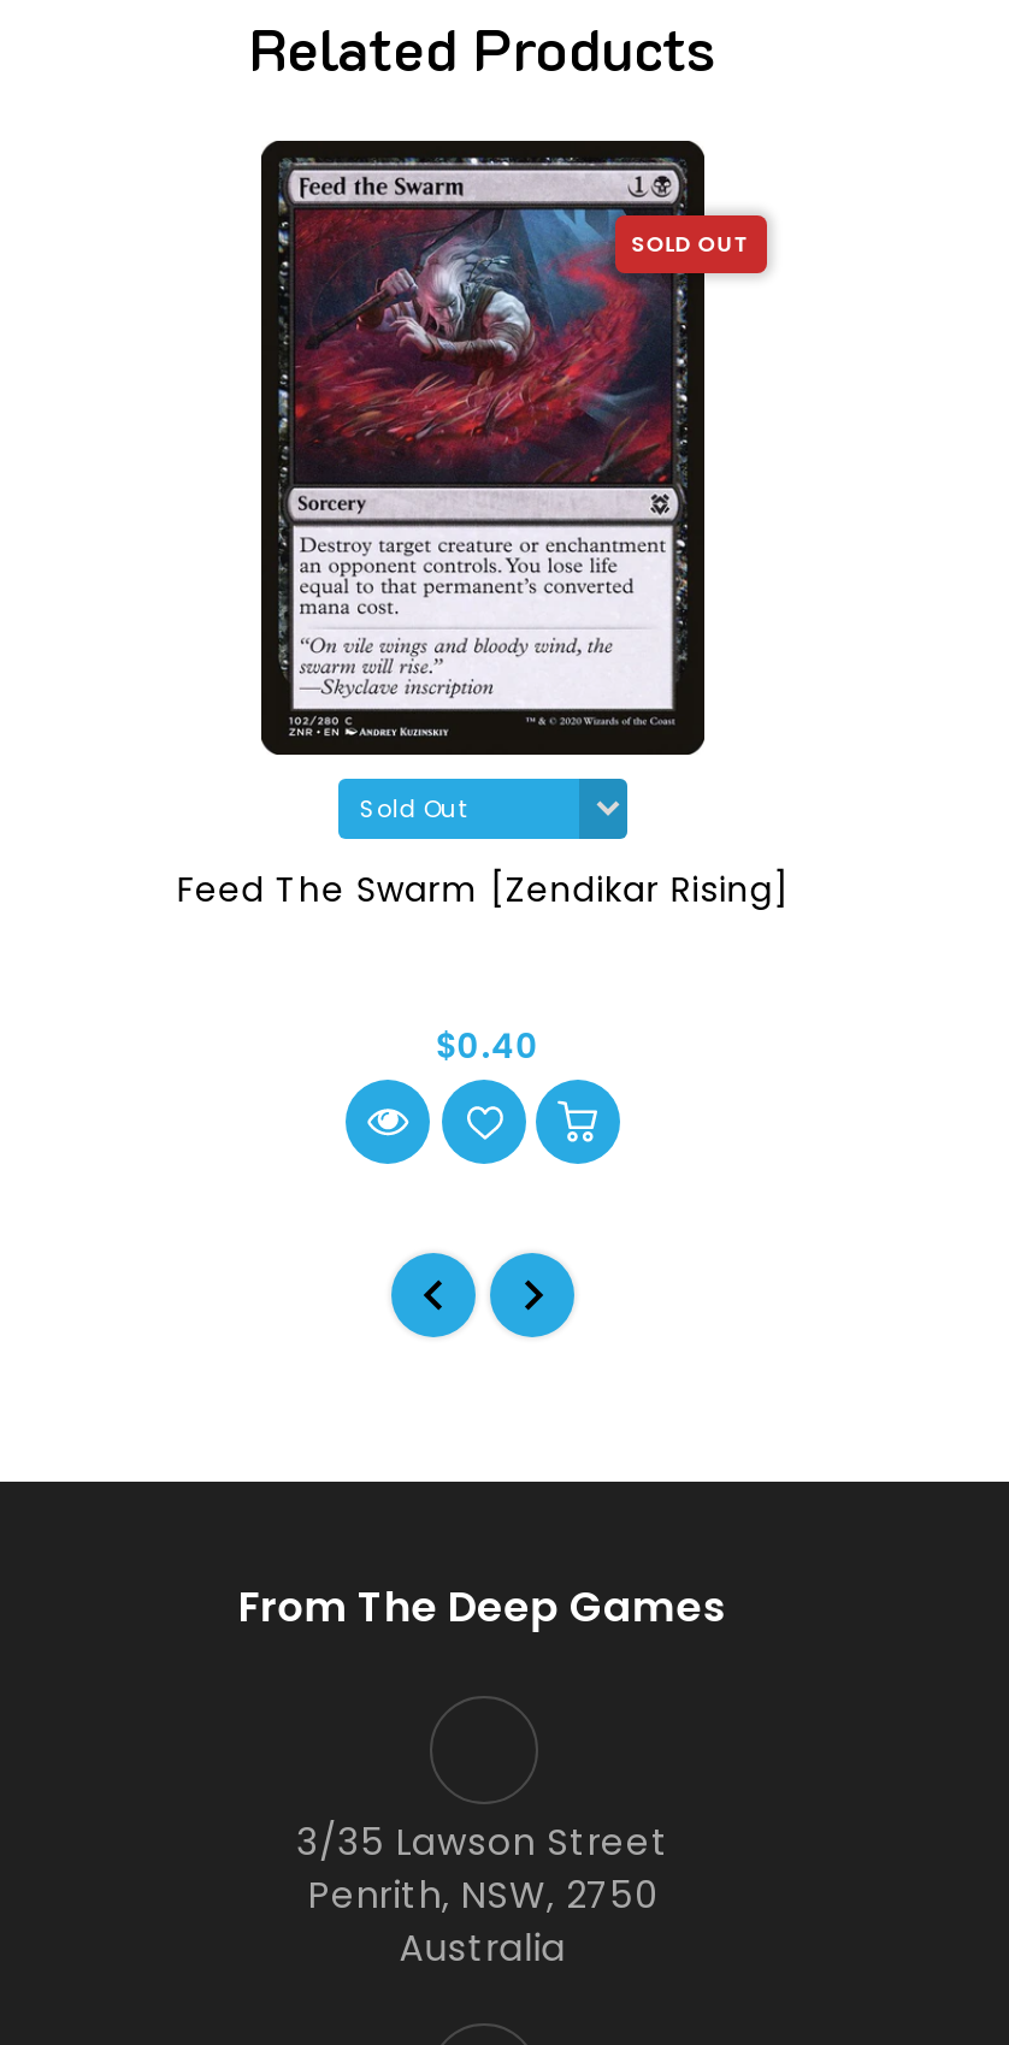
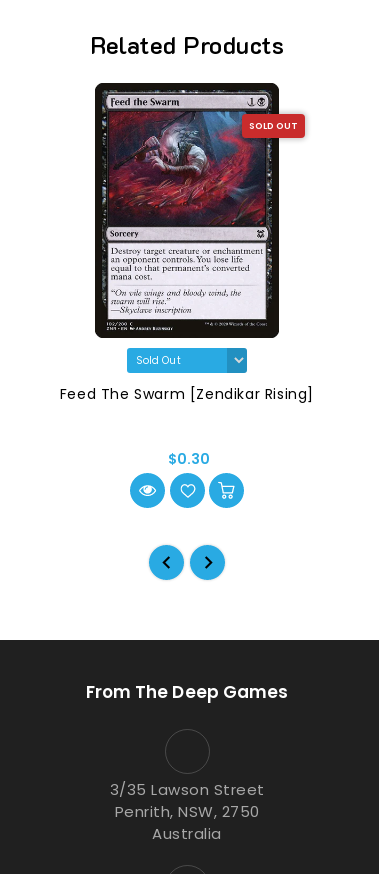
- $0.40
+ $0.30
